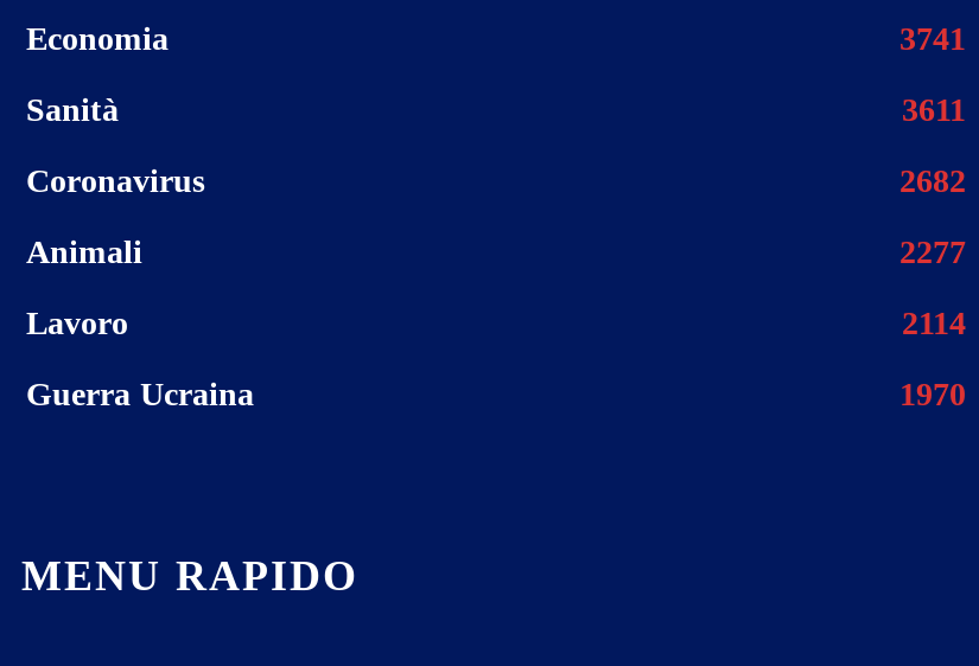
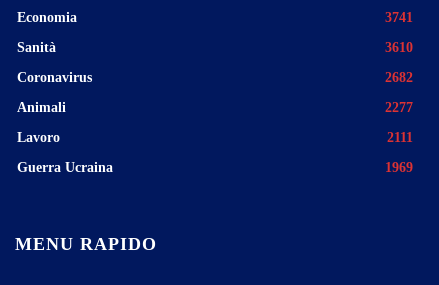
- 3611
+ 3610

- 2114
+ 2111

- 1970
+ 1969
